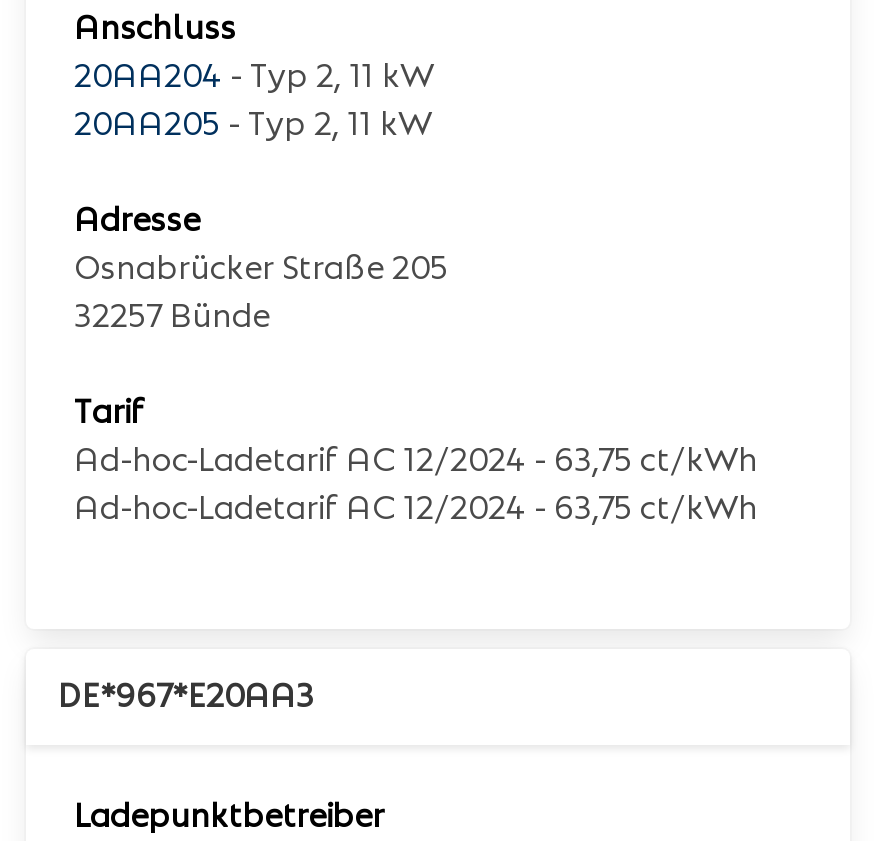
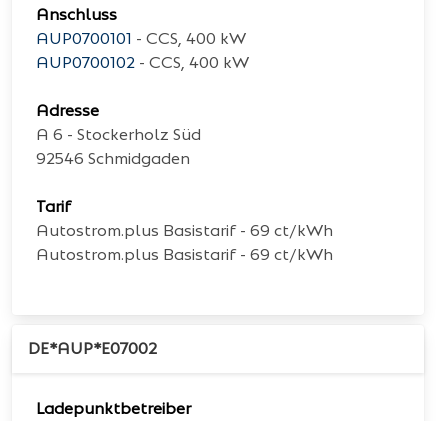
- 20AA204 - Typ 2, 11 kW
- 20AA205 - Typ 2, 11 kW
+ AUP0700101 - CCS, 400 kW
+ AUP0700102 - CCS, 400 kW

- Osnabrücker Straße 205
- 32257 Bünde
+ A 6 - Stockerholz Süd
+ 92546 Schmidgaden

- Ad-hoc-Ladetarif AC 12/2024 - 63,75 ct/kWh
- Ad-hoc-Ladetarif AC 12/2024 - 63,75 ct/kWh
+ Autostrom.plus Basistarif - 69 ct/kWh
+ Autostrom.plus Basistarif - 69 ct/kWh

- DE*967*E20AA3
+ DE*AUP*E07002
